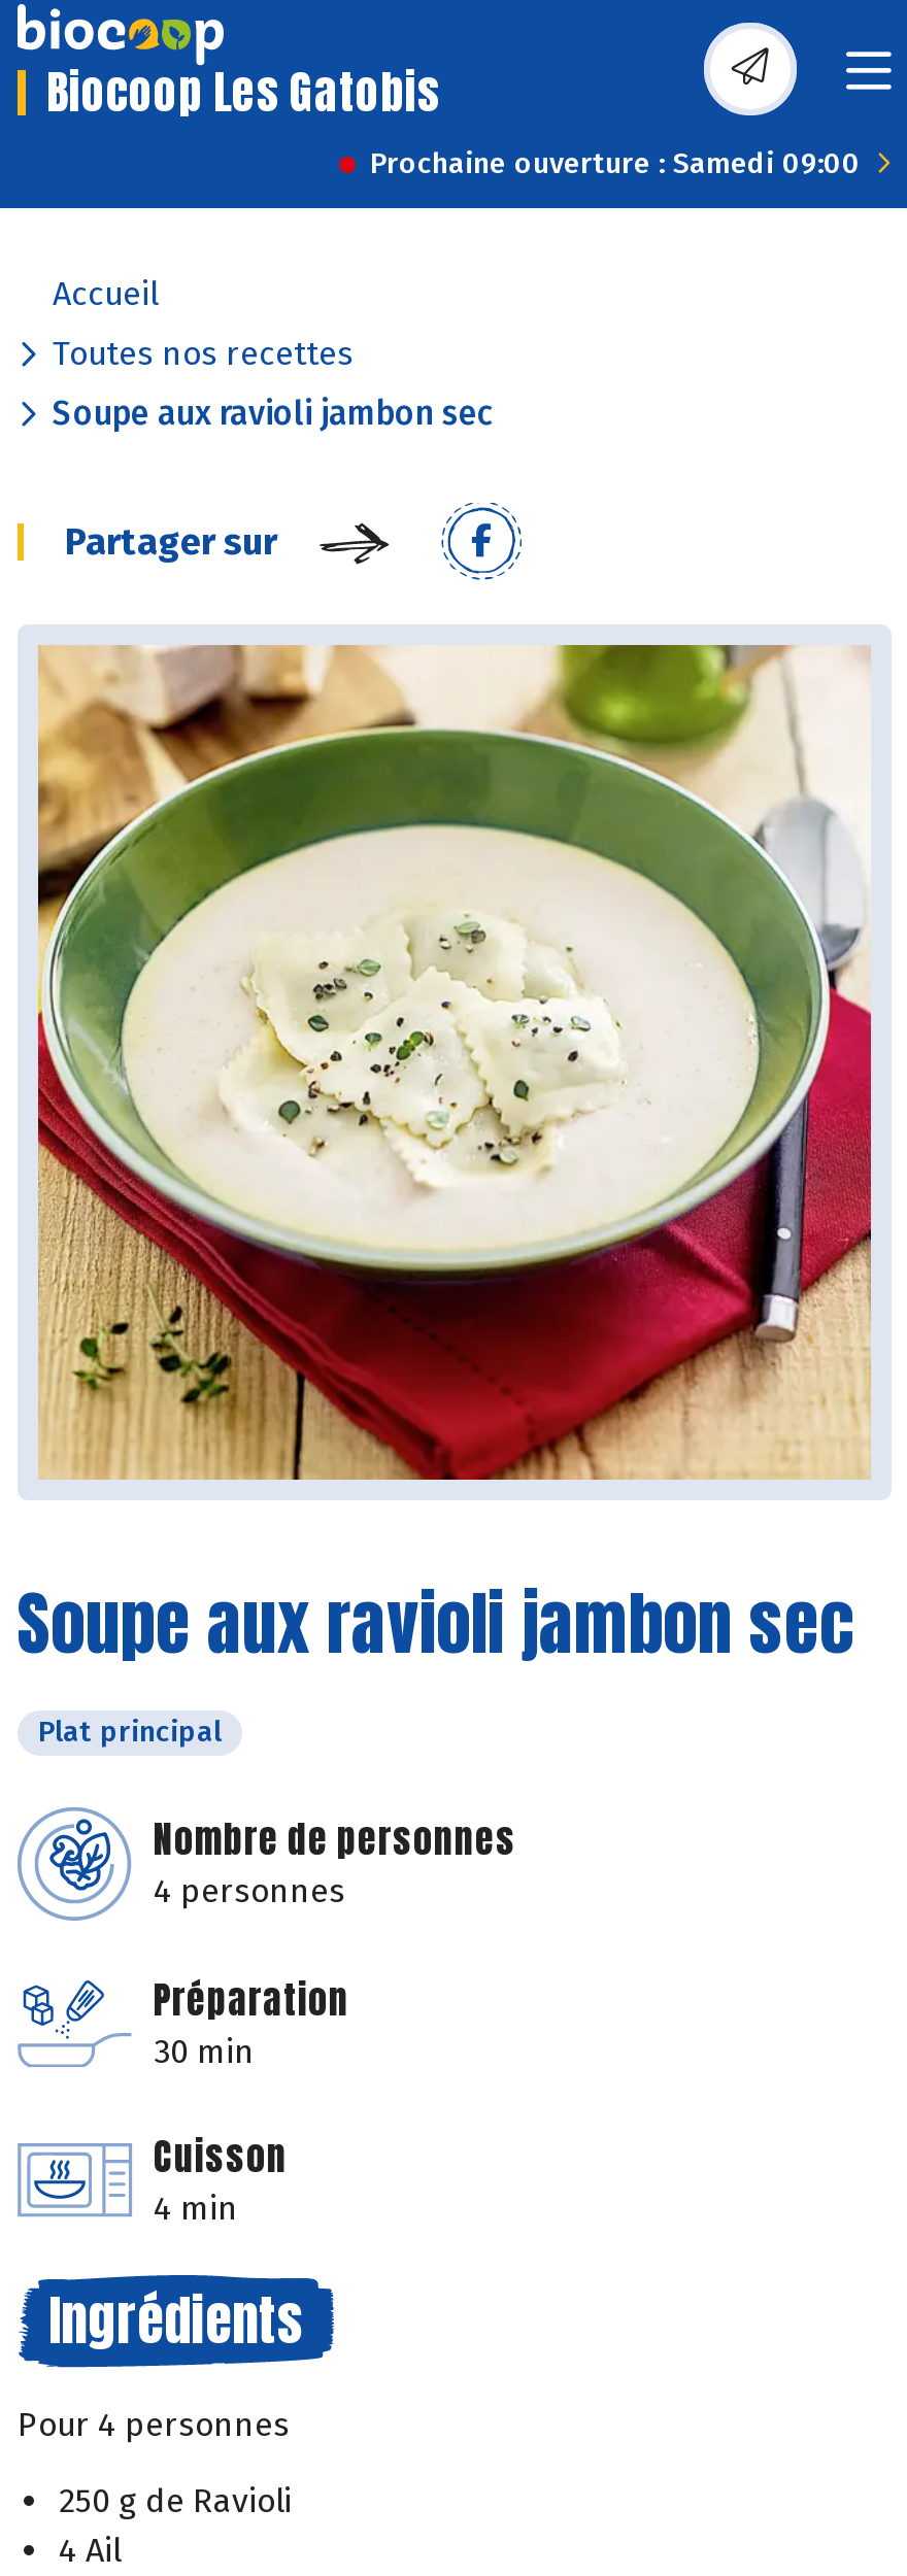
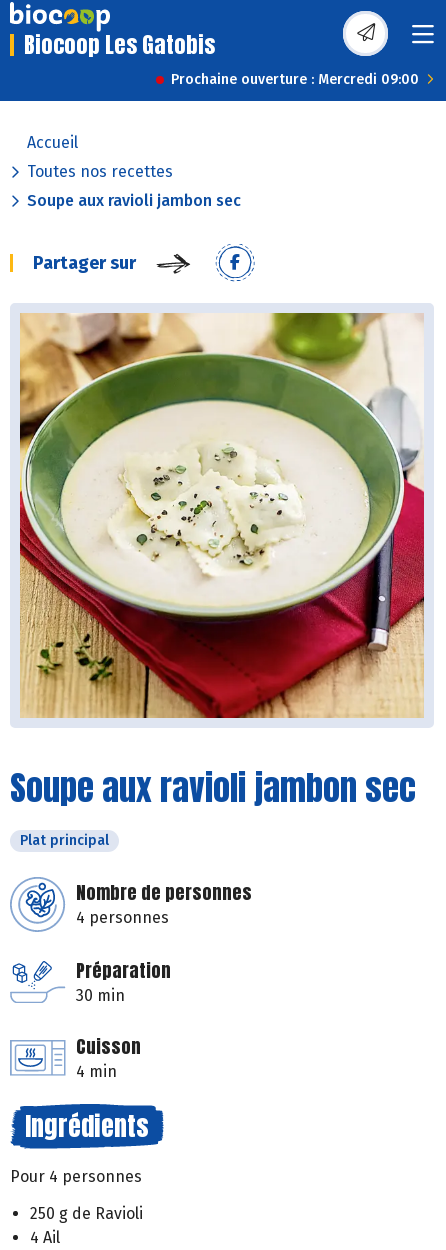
- Prochaine ouverture : Samedi 09:00
+ Prochaine ouverture : Mercredi 09:00
